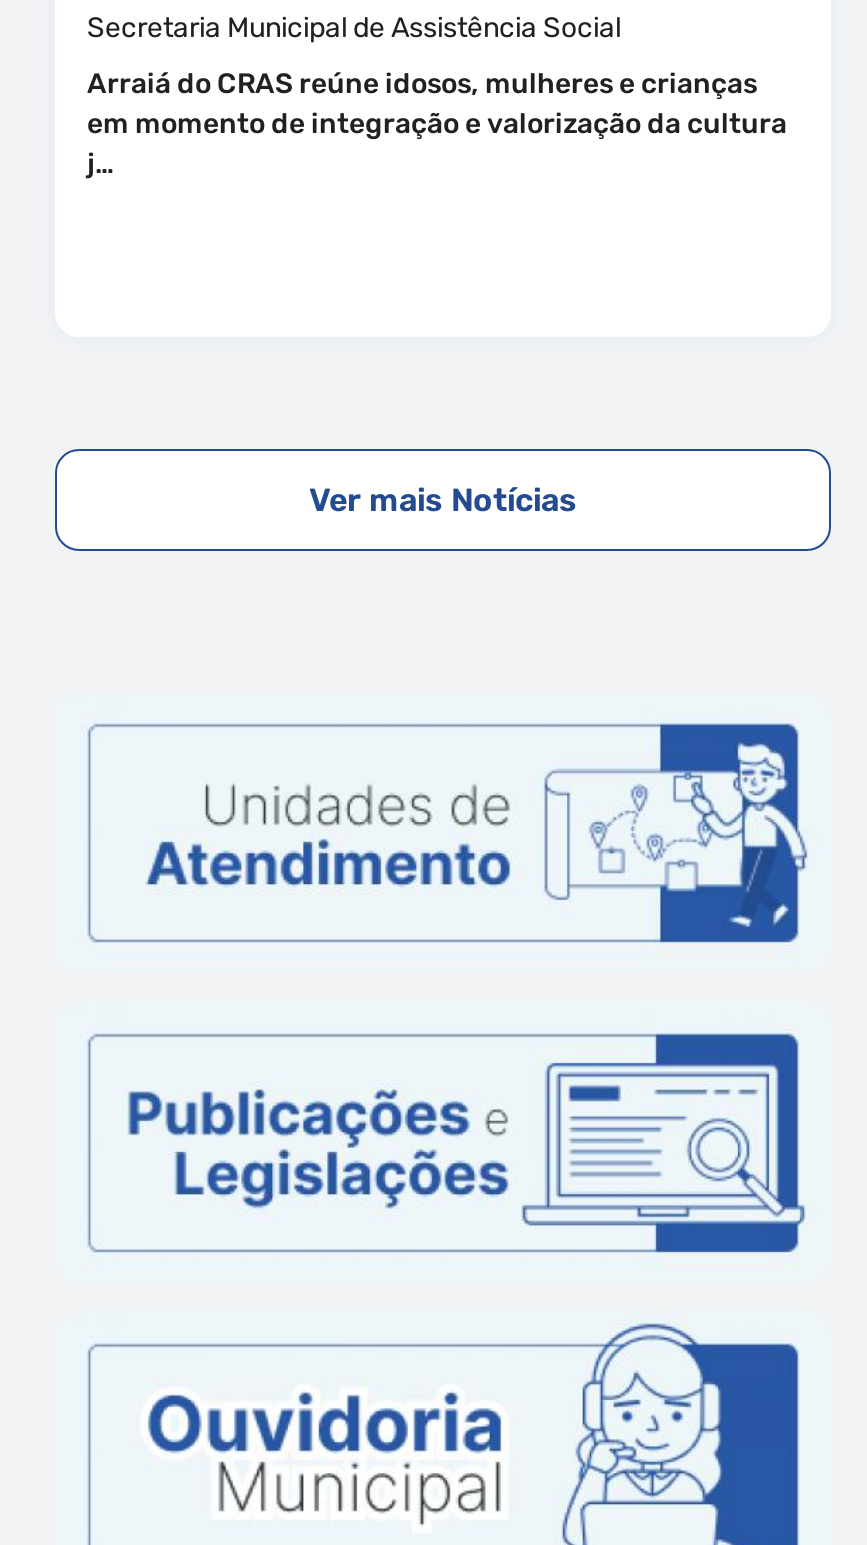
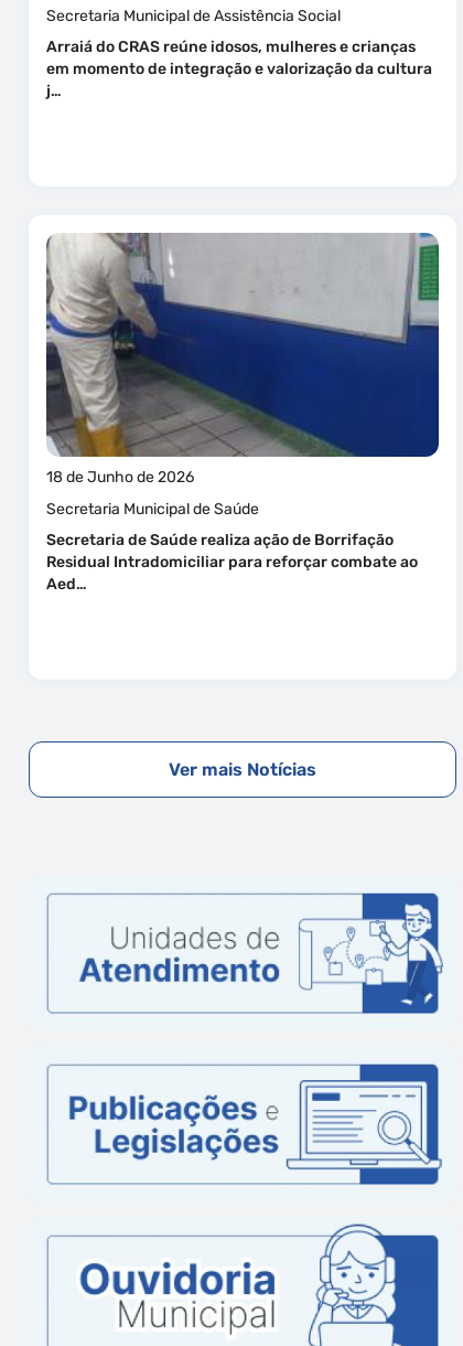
+ [image]
+ 18 de Junho de 2026
+ Secretaria Municipal de Saúde
+ Secretaria de Saúde realiza ação de Borrifação
+ Residual Intradomiciliar para reforçar combate ao
+ Aed…
